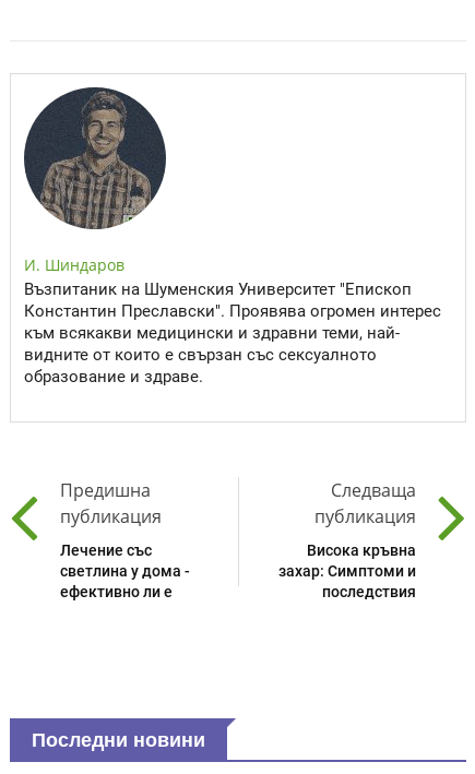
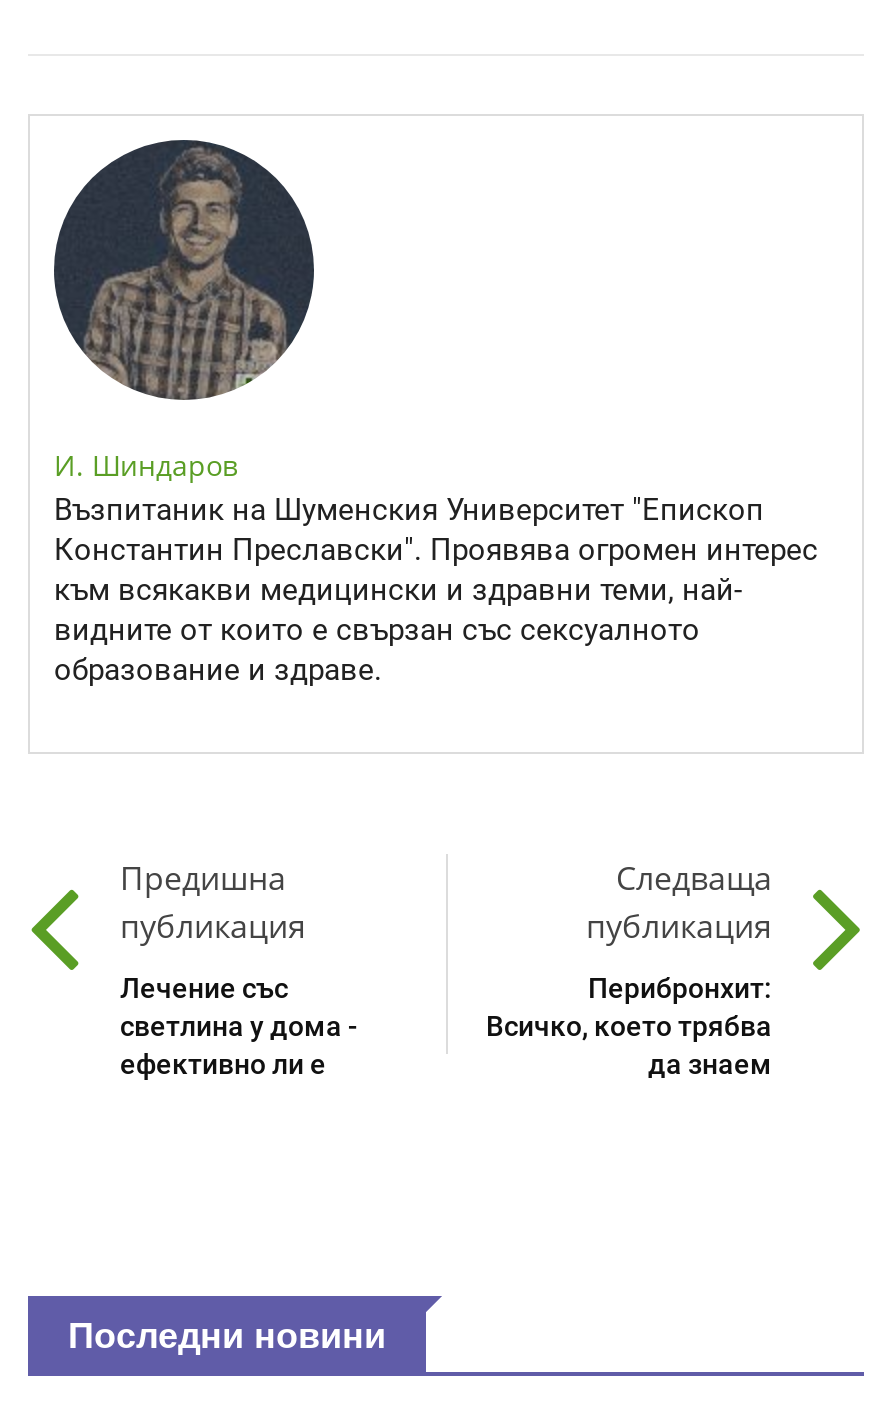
- Висока кръвна
- захар: Симптоми и
- последствия
+ Перибронхит:
+ Всичко, което трябва
+ да знаем
